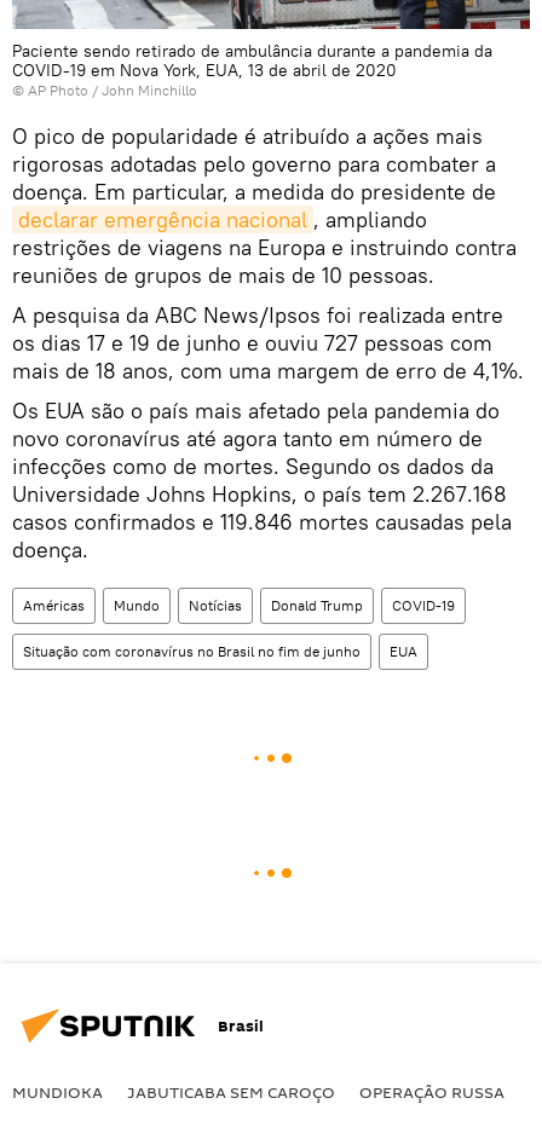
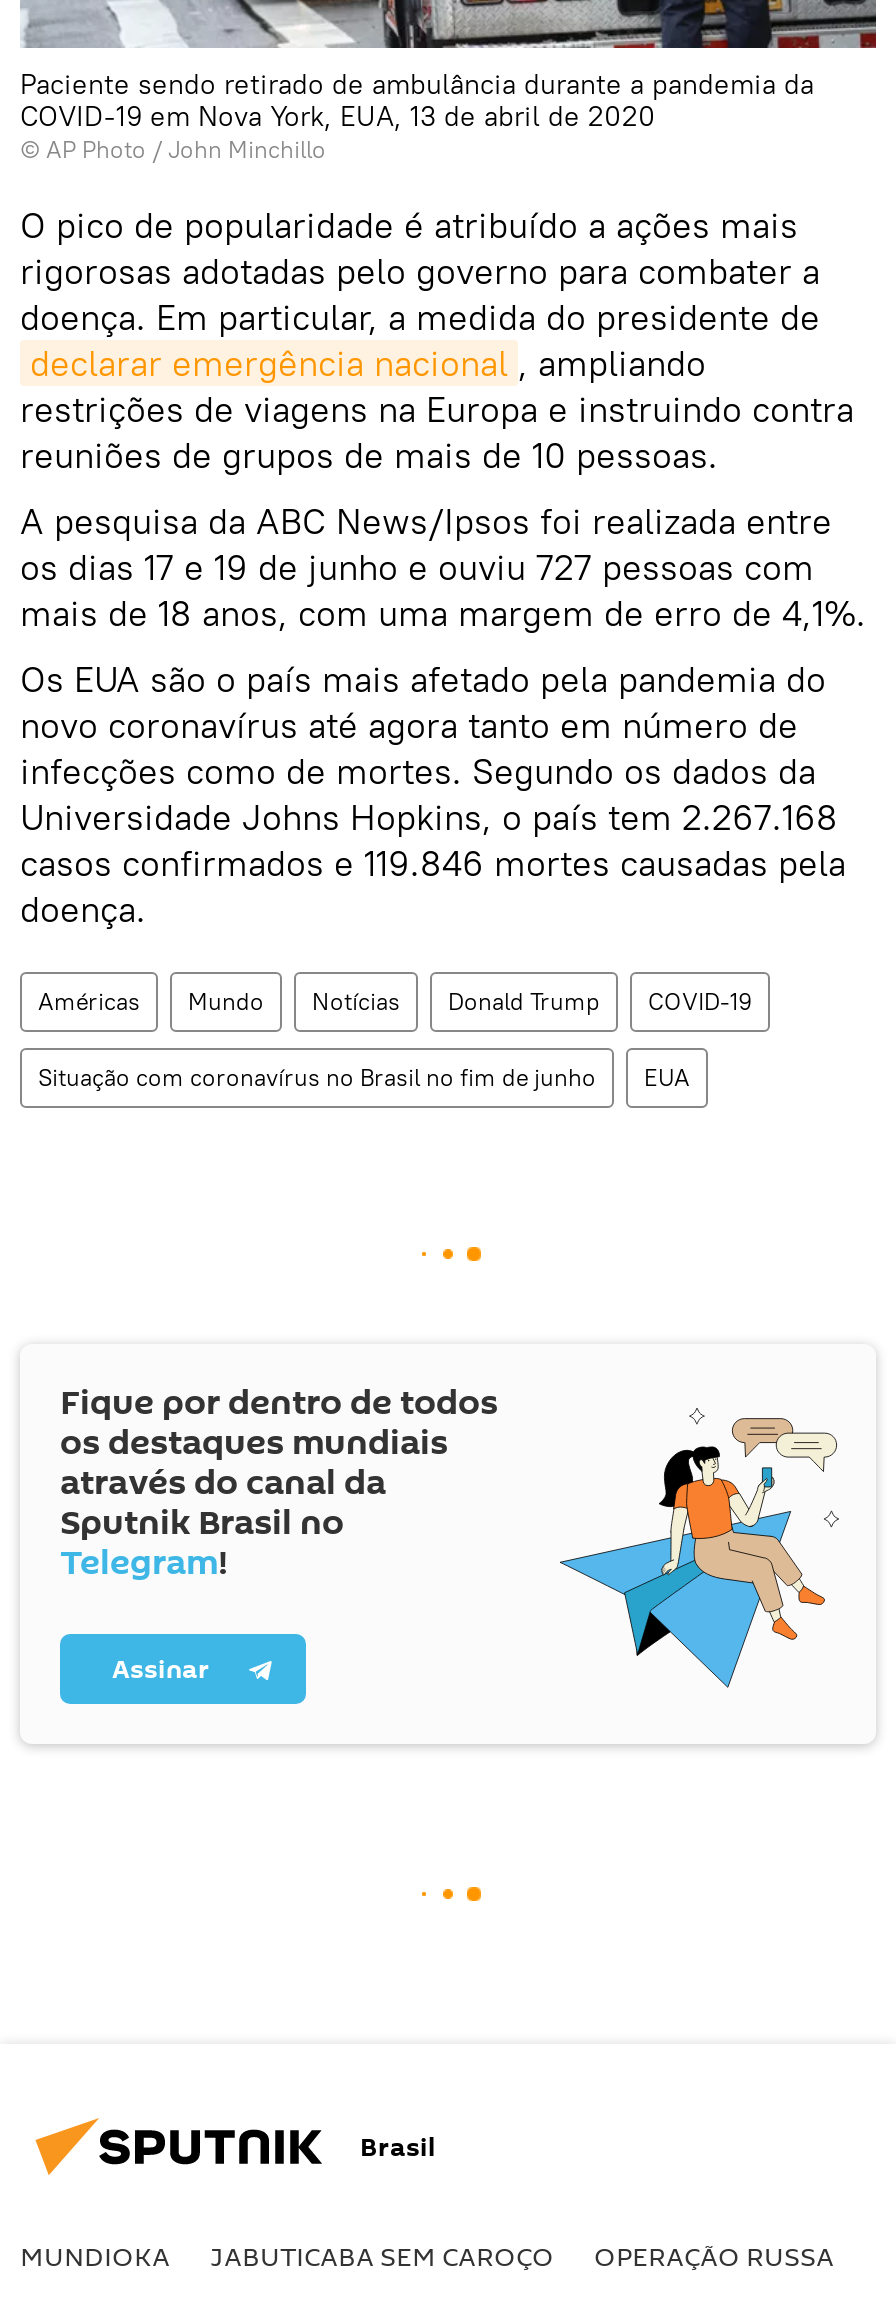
+ [image]
+ Fique por dentro de todos
+ os destaques mundiais
+ através do canal da
+ Sputnik Brasil no
+ Telegram!
+ Assinar
